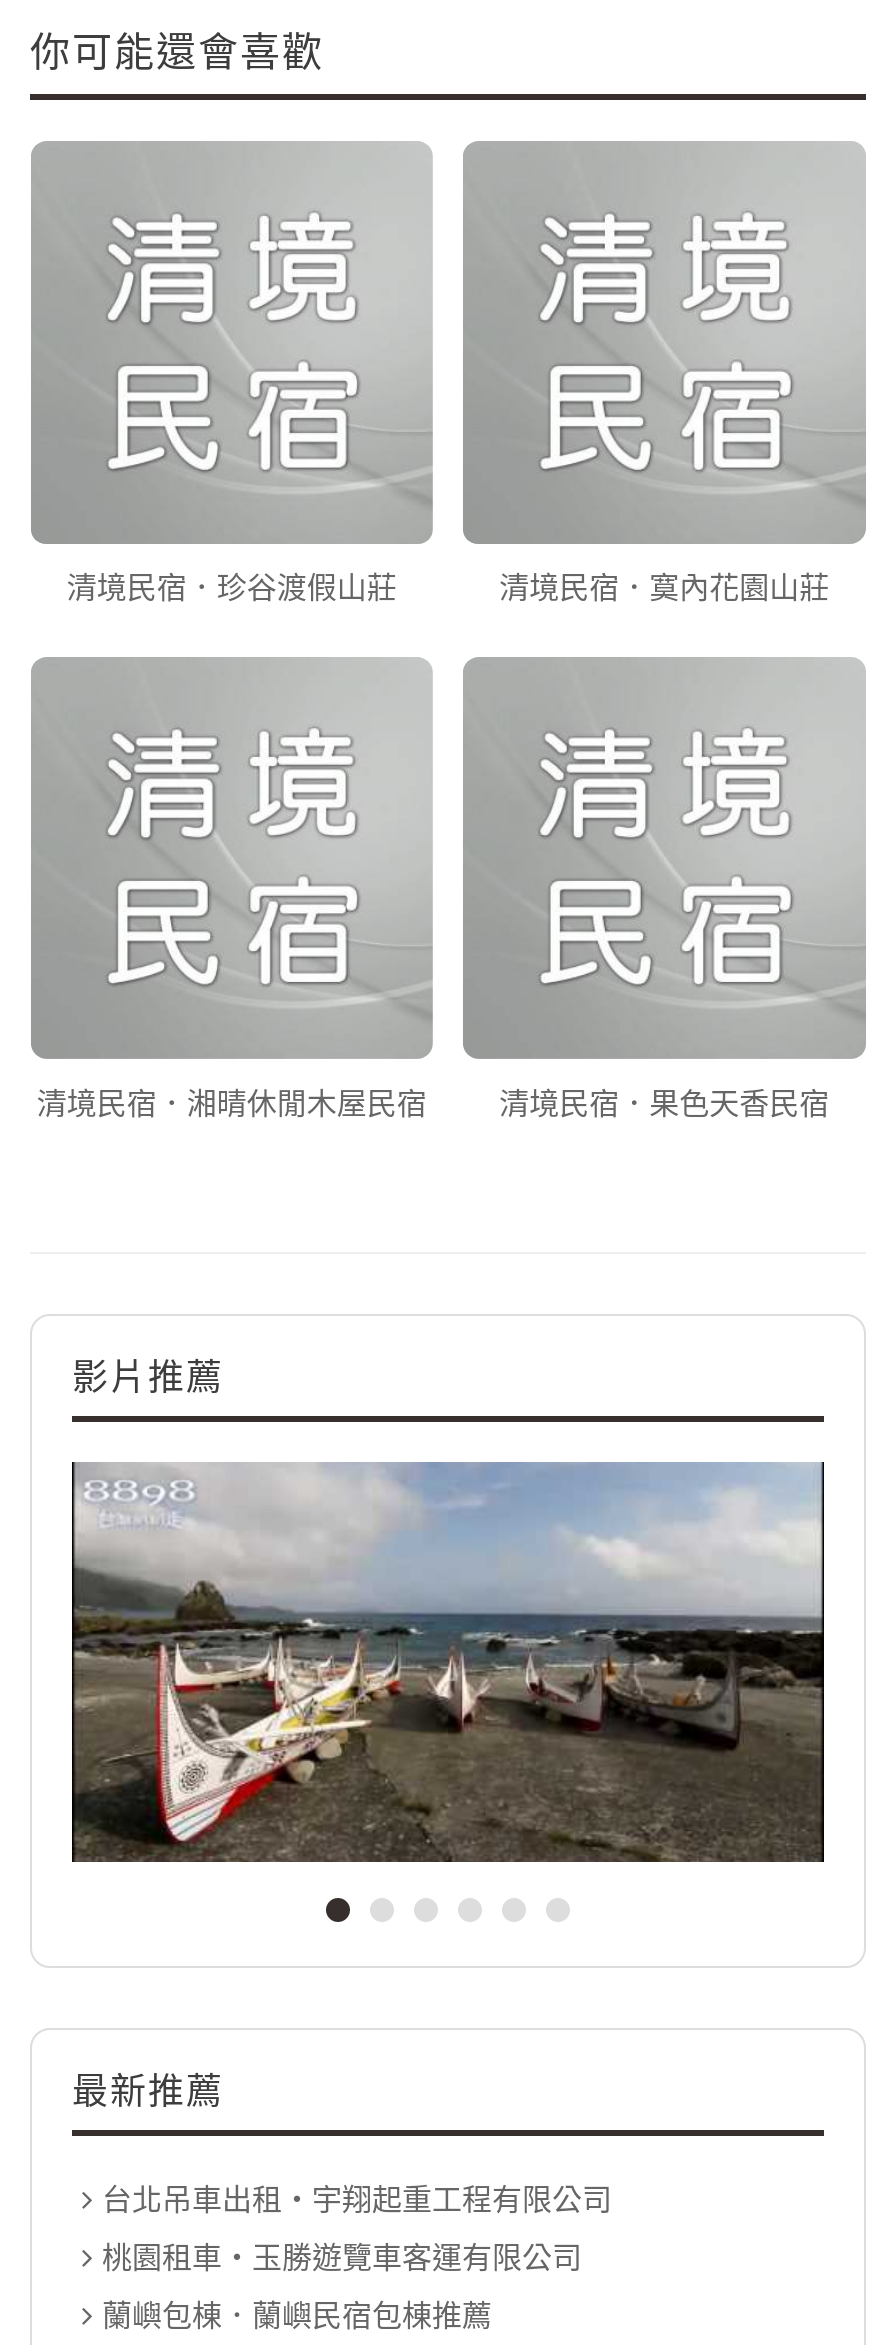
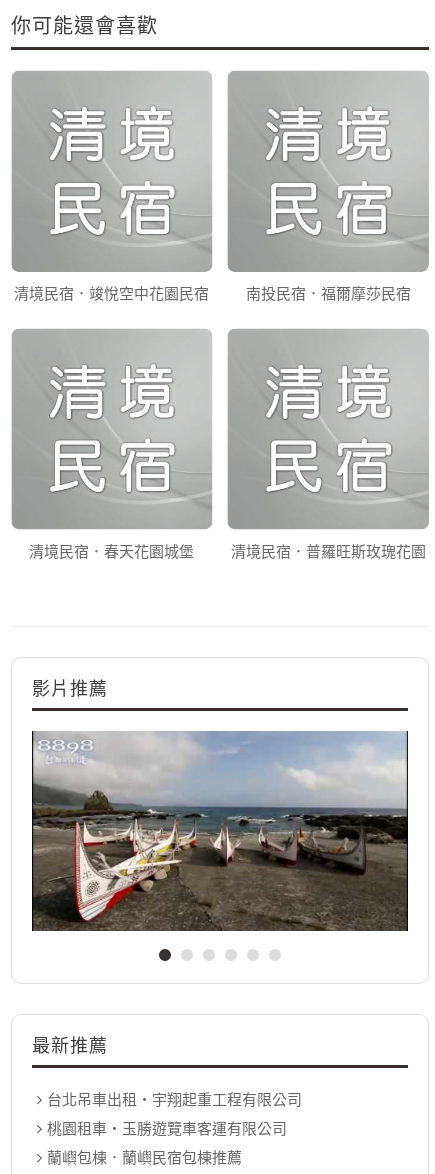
- 清境民宿．珍谷渡假山莊
- 清境民宿．寞內花園山莊
+ 清境民宿．竣悅空中花園民宿
+ 南投民宿．福爾摩莎民宿

- 清境民宿．湘晴休閒木屋民宿
- 清境民宿．果色天香民宿
+ 清境民宿．春天花園城堡
+ 清境民宿．普羅旺斯玫瑰花園
